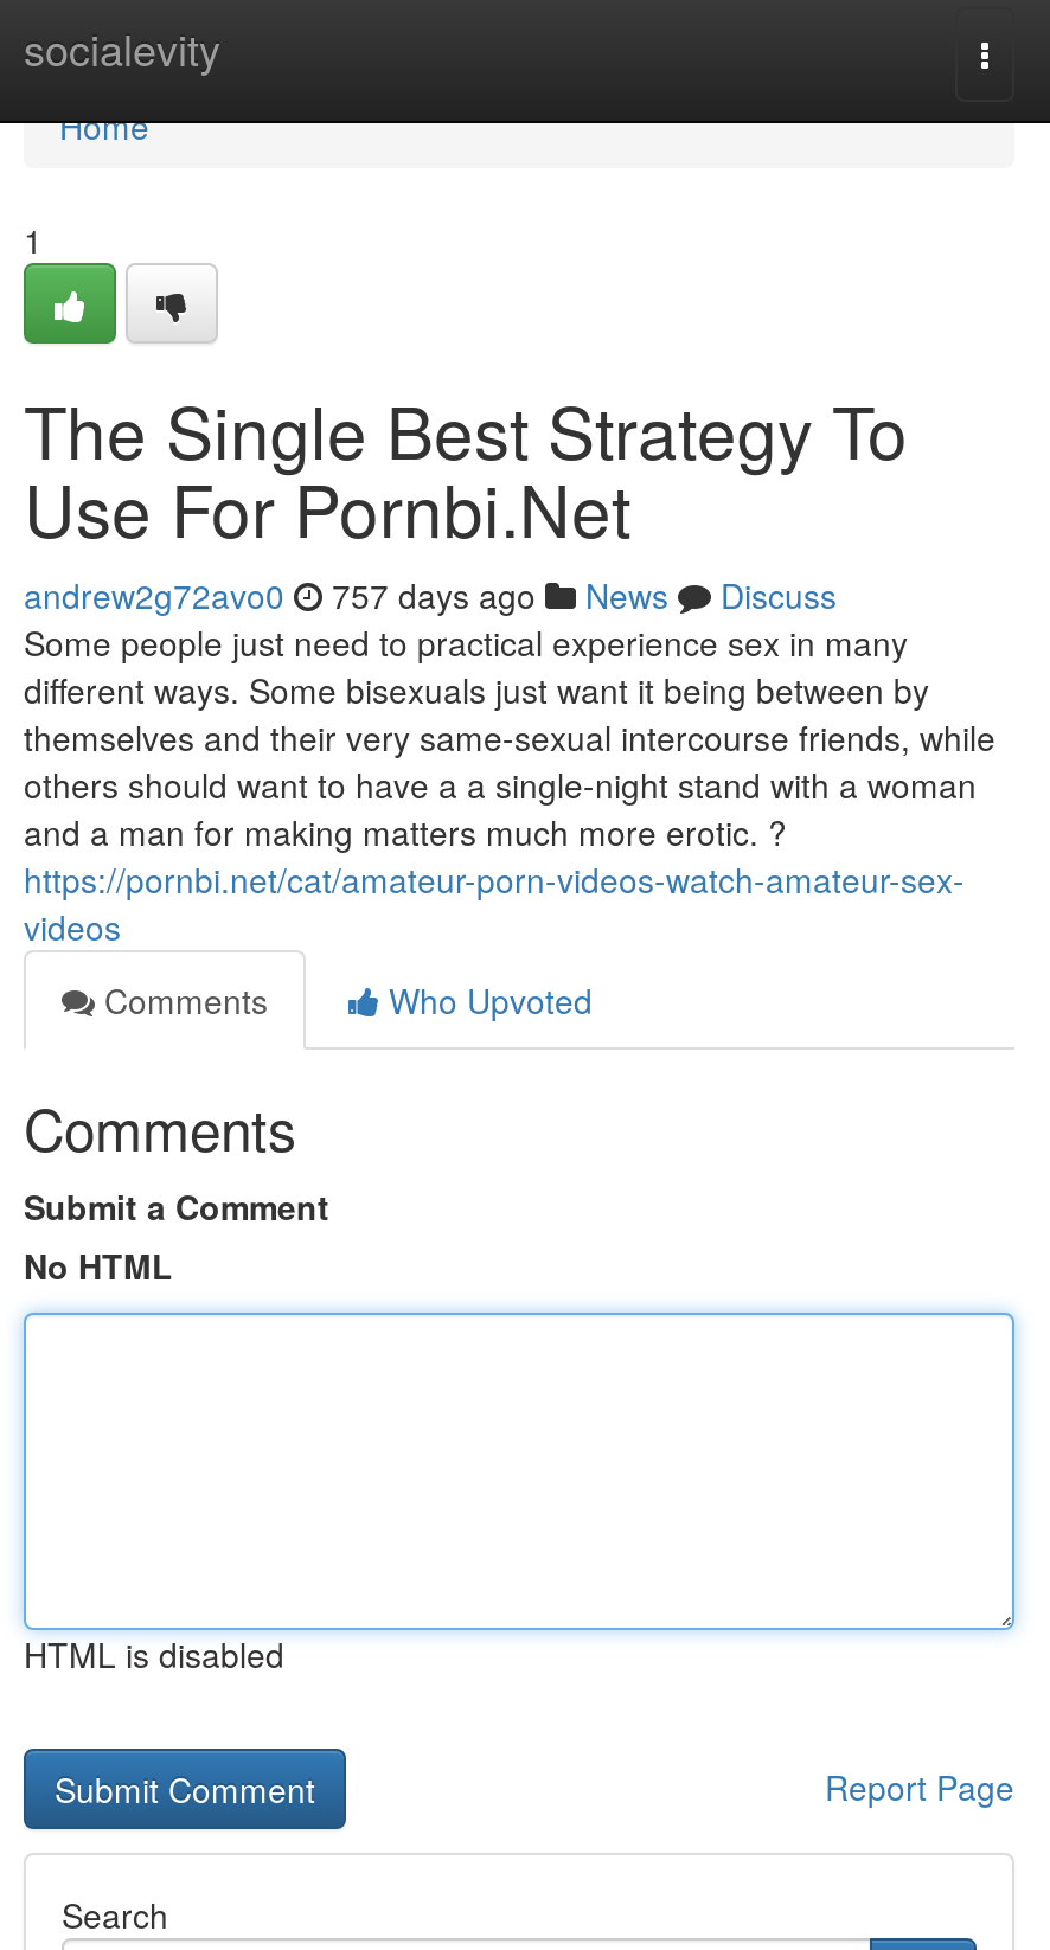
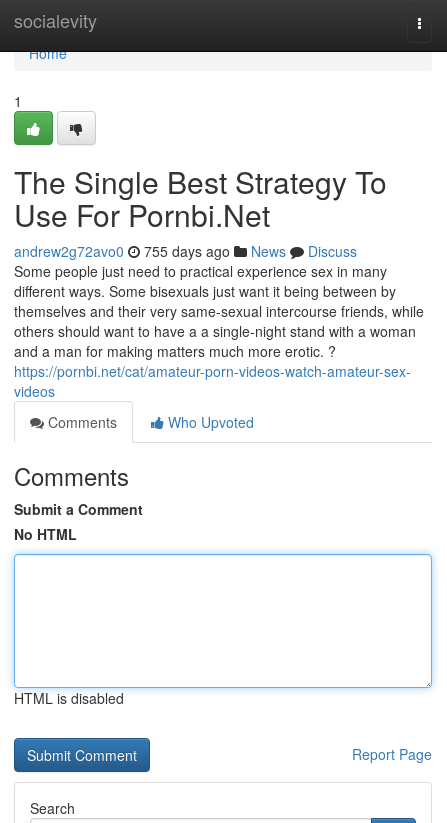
- andrew2g72avo0 757 days ago News Discuss
+ andrew2g72avo0 755 days ago News Discuss
